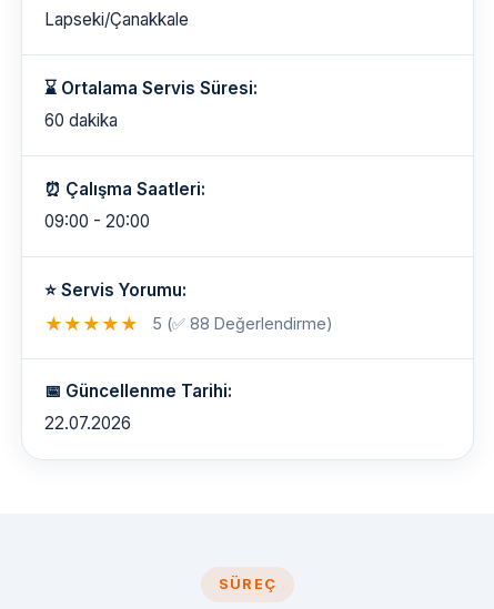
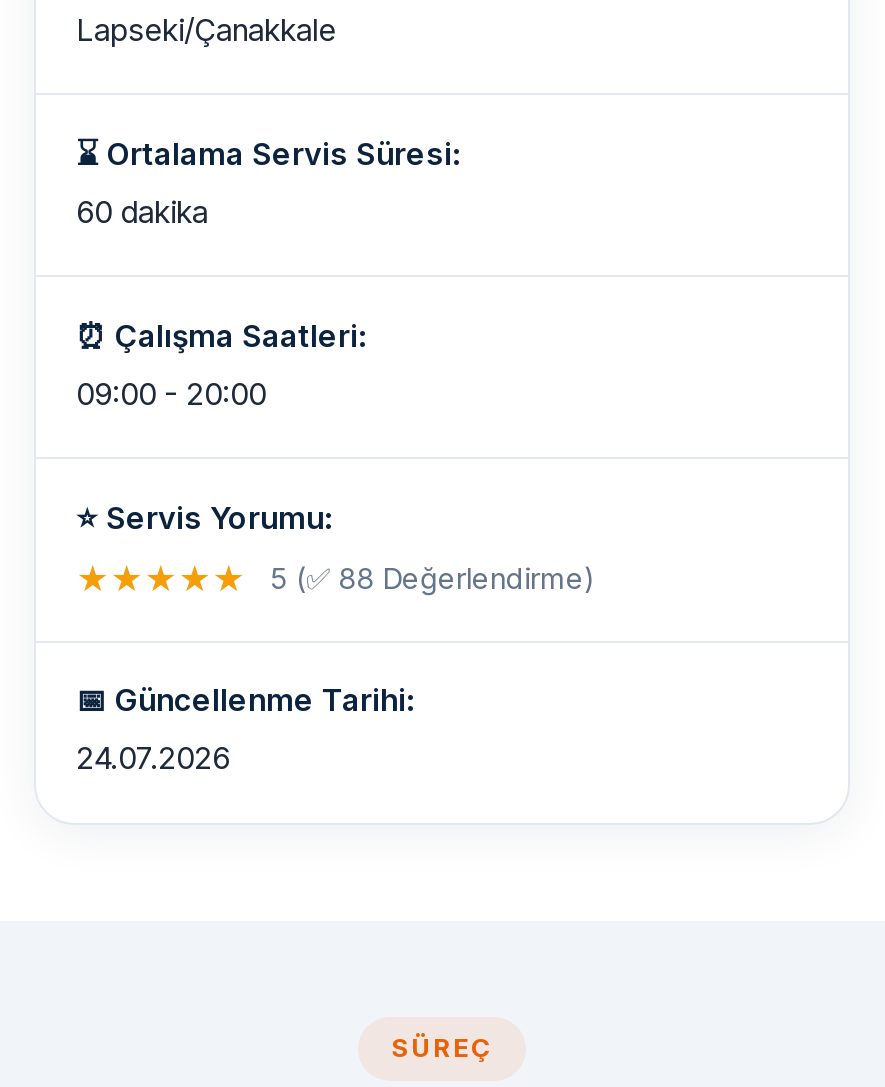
- 22.07.2026
+ 24.07.2026
